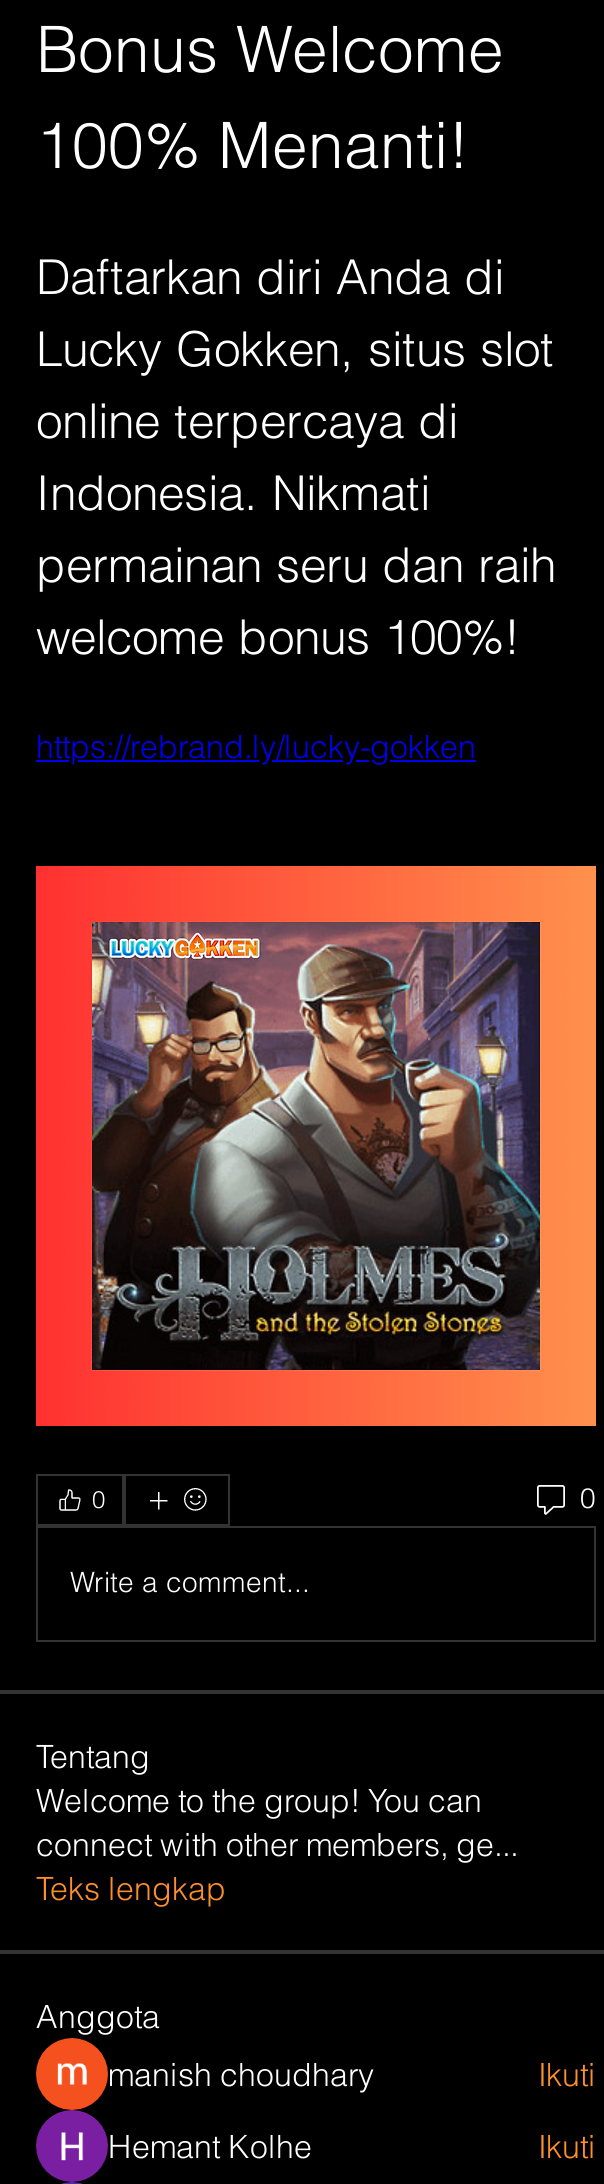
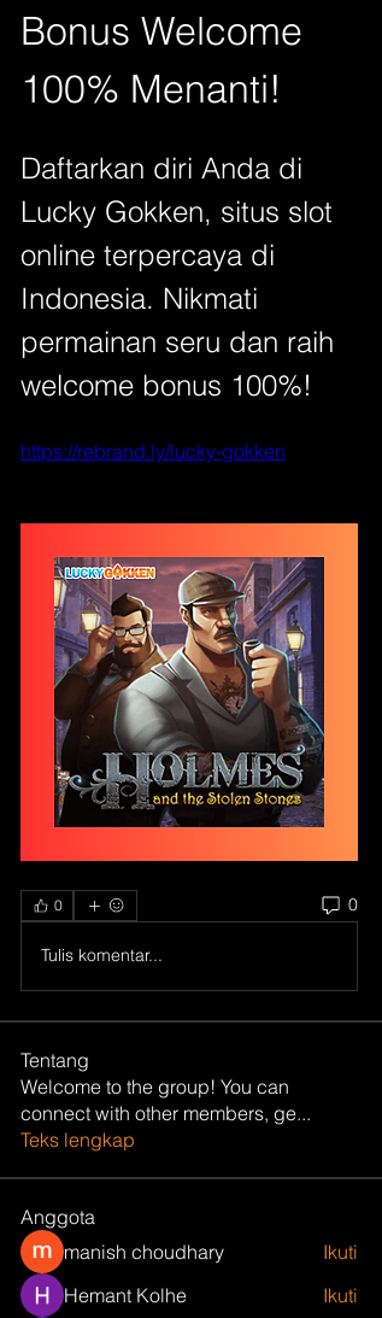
- Write a comment...
+ Tulis komentar...
